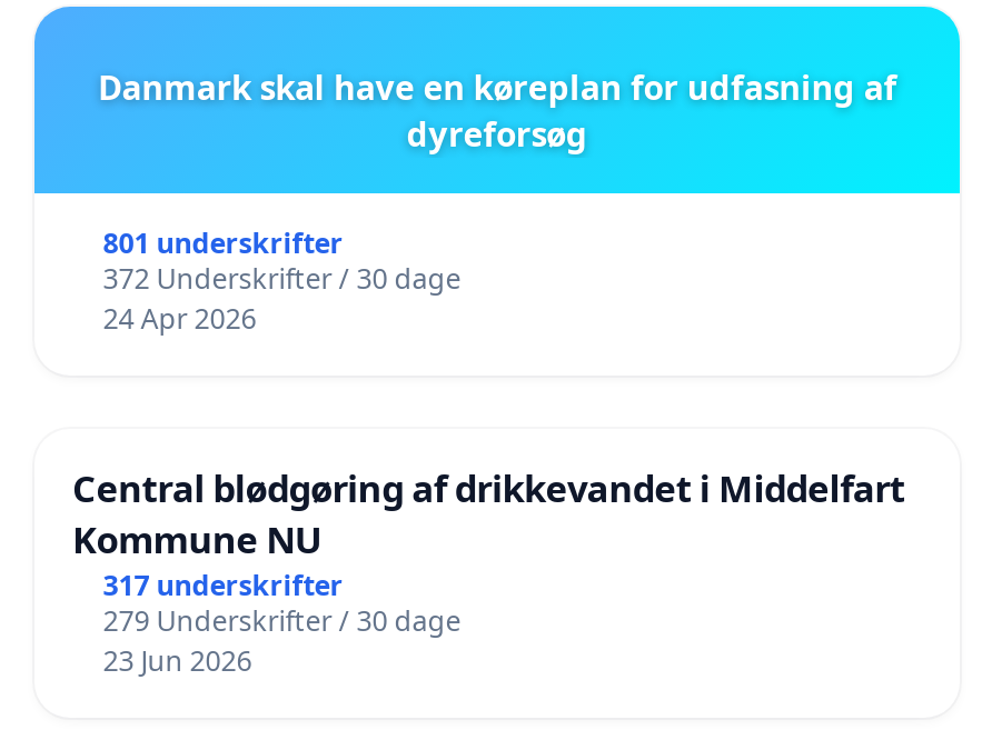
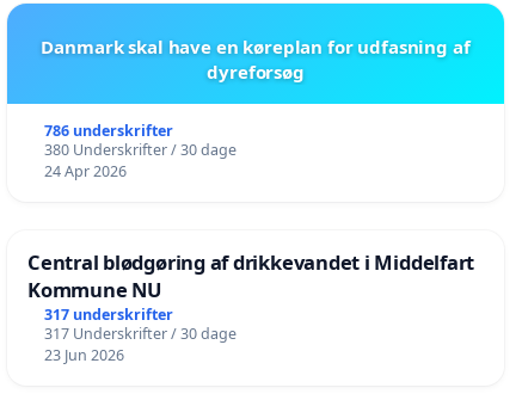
- 801 underskrifter
+ 786 underskrifter

- 372 Underskrifter / 30 dage
+ 380 Underskrifter / 30 dage

- 279 Underskrifter / 30 dage
+ 317 Underskrifter / 30 dage
